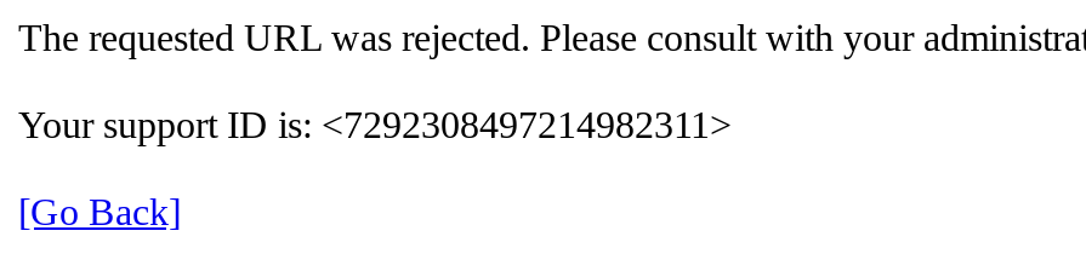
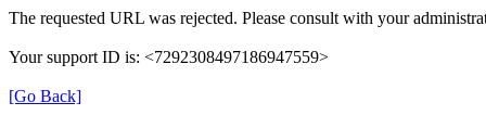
- Your support ID is: <7292308497214982311>
+ Your support ID is: <7292308497186947559>
